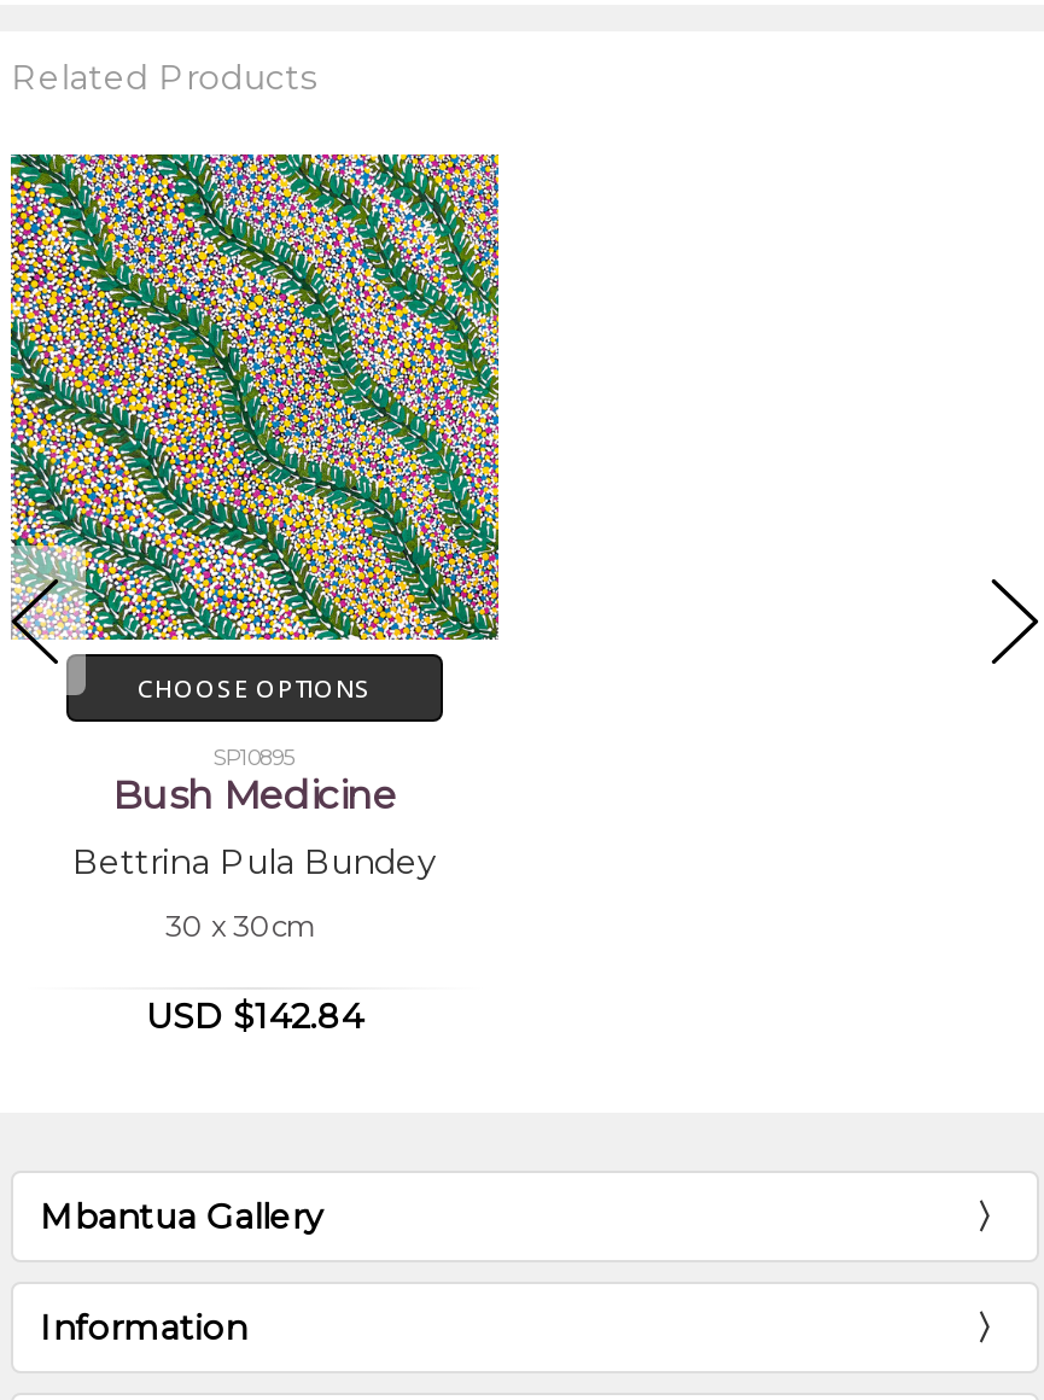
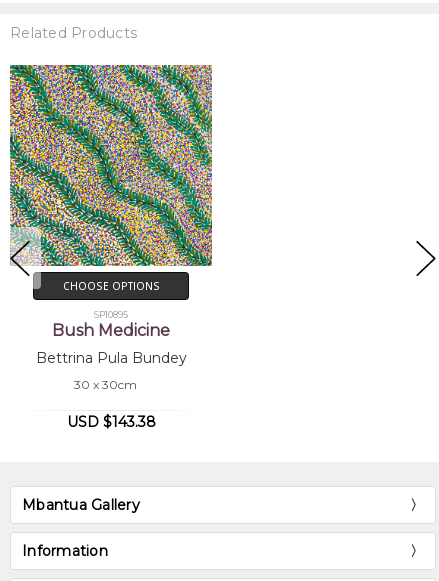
- USD $142.84
+ USD $143.38
